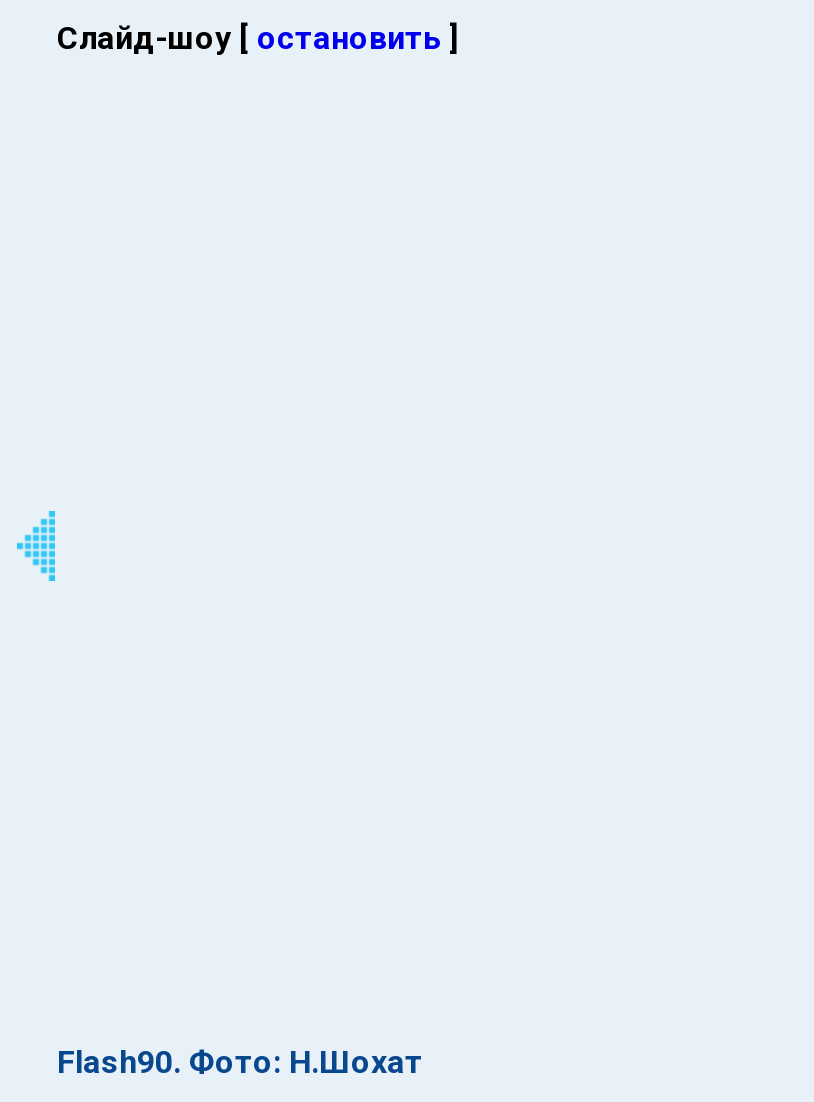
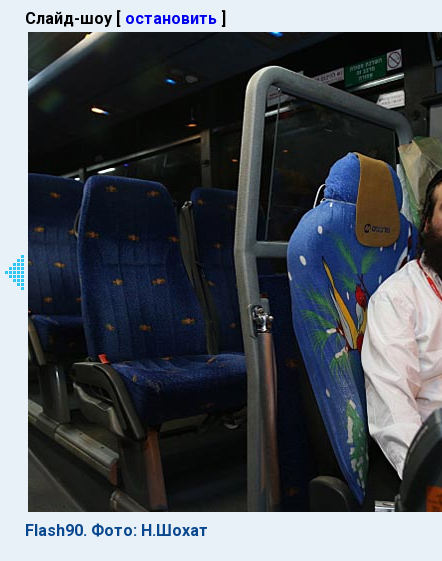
+ [image]
